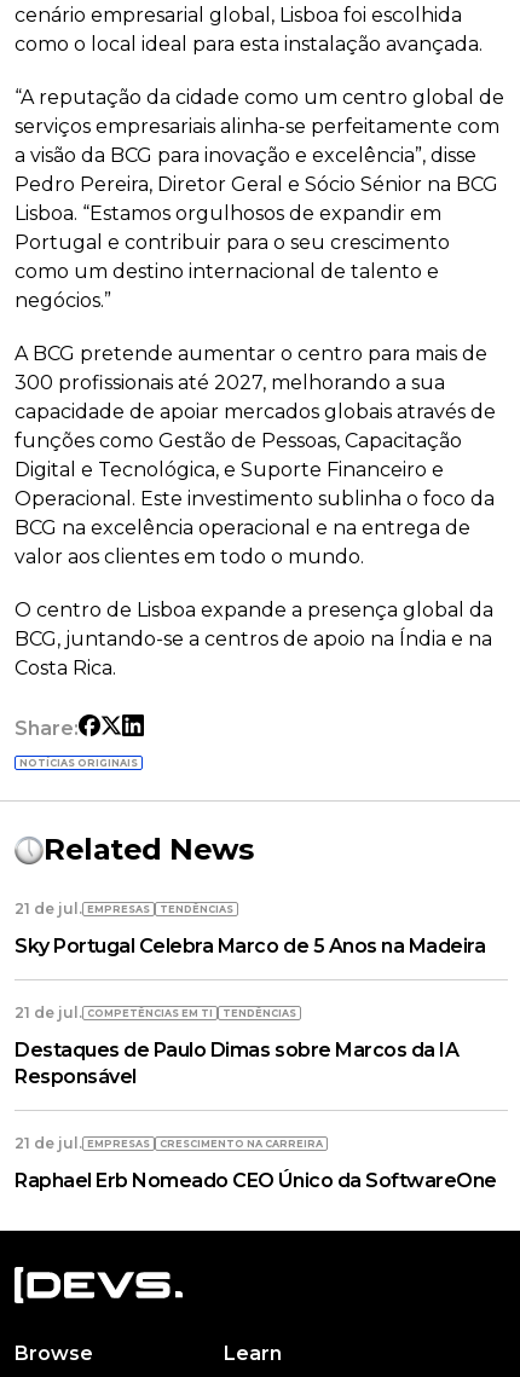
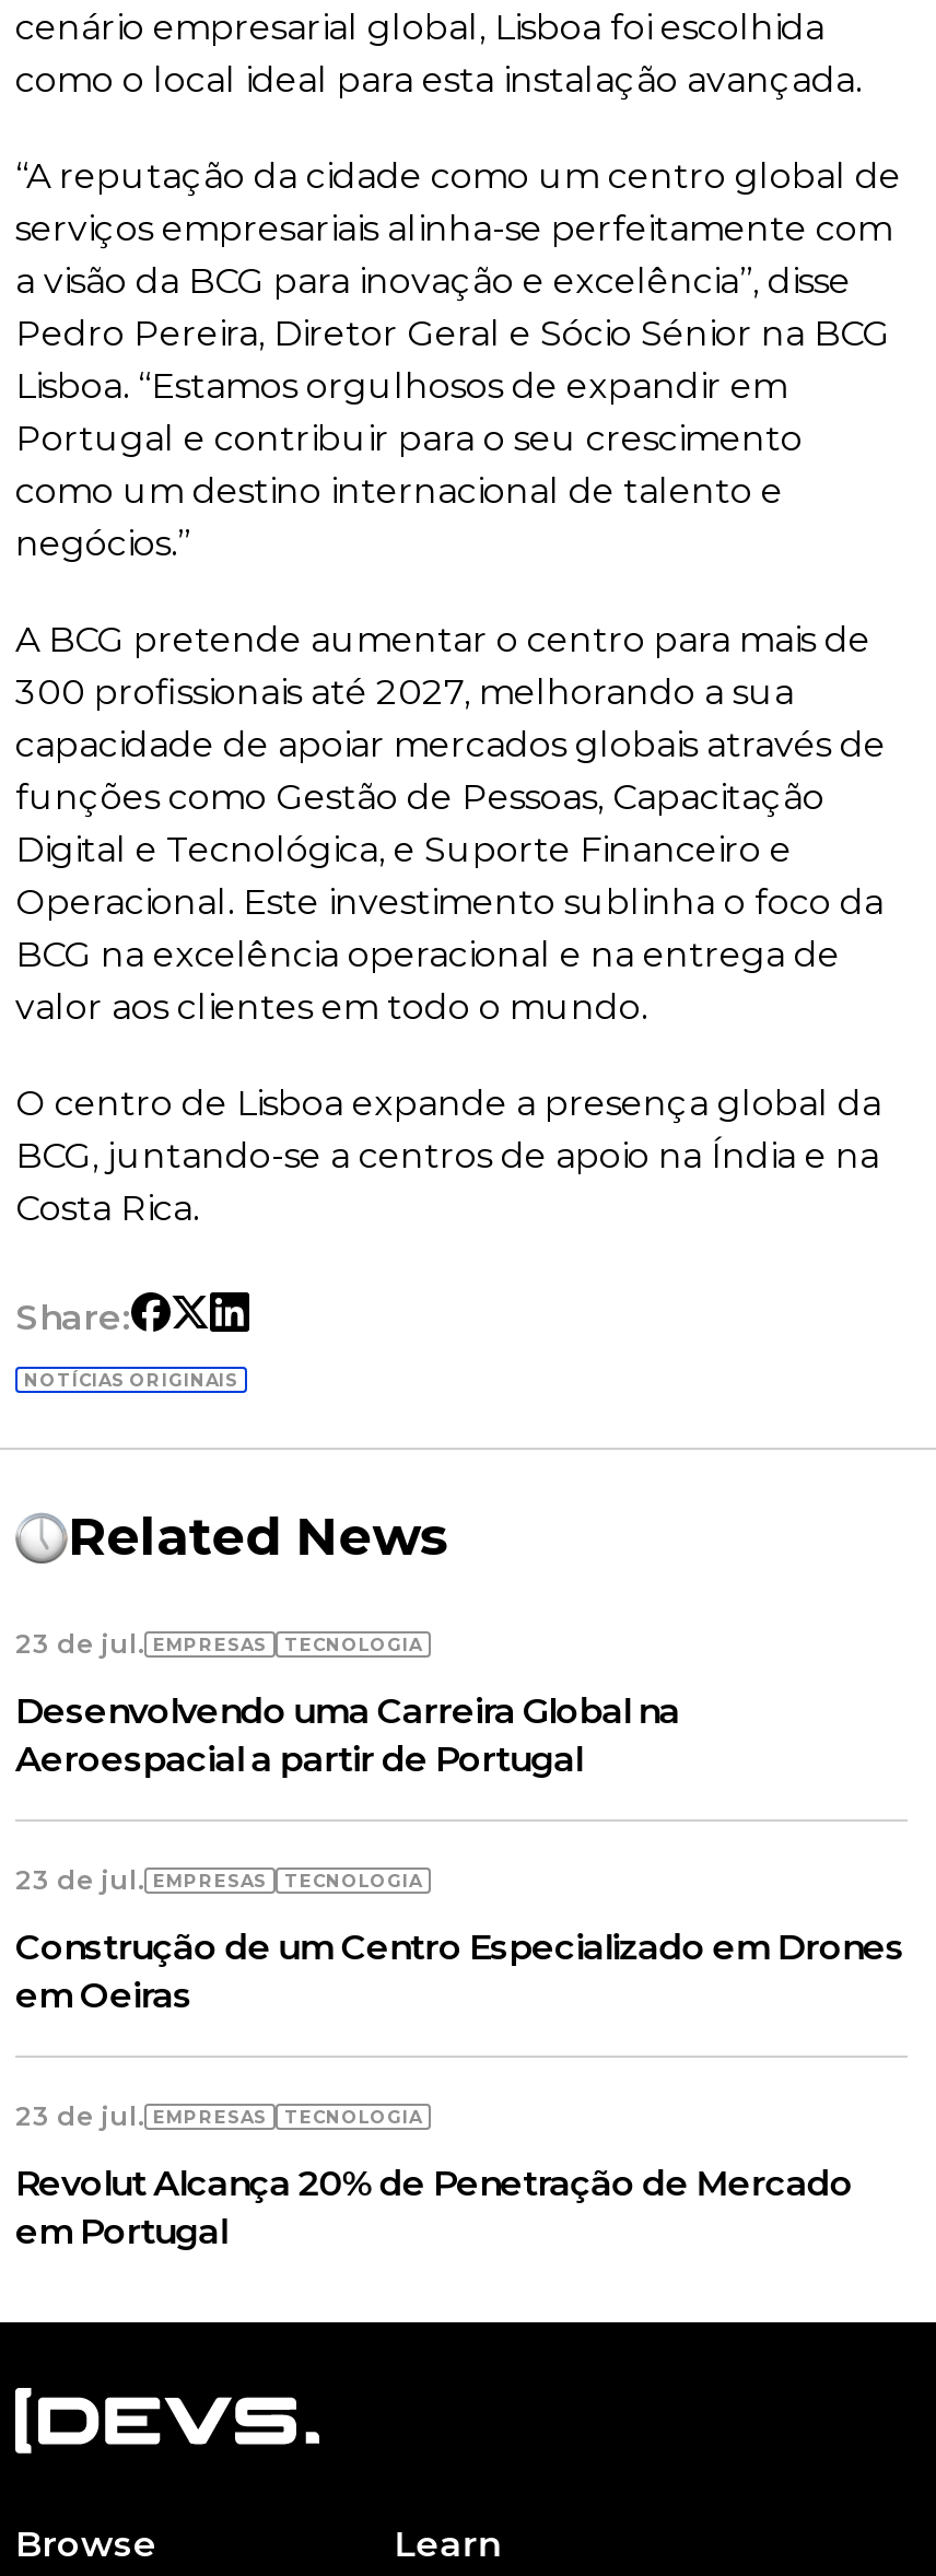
- 21 de jul. EMPRESAS
- TENDÊNCIAS
+ 23 de jul. EMPRESAS
+ TECNOLOGIA

- Sky Portugal Celebra Marco de 5 Anos na Madeira
+ Desenvolvendo uma Carreira Global na
+ Aeroespacial a partir de Portugal

- 21 de jul. COMPETÊNCIAS EM TI
- TENDÊNCIAS
+ 23 de jul. EMPRESAS
+ TECNOLOGIA

- Destaques de Paulo Dimas sobre Marcos da IA
- Responsável
+ Construção de um Centro Especializado em Drones
+ em Oeiras

- 21 de jul. EMPRESAS
- CRESCIMENTO NA CARREIRA
+ 23 de jul. EMPRESAS
+ TECNOLOGIA

- Raphael Erb Nomeado CEO Único da SoftwareOne
+ Revolut Alcança 20% de Penetração de Mercado
+ em Portugal
